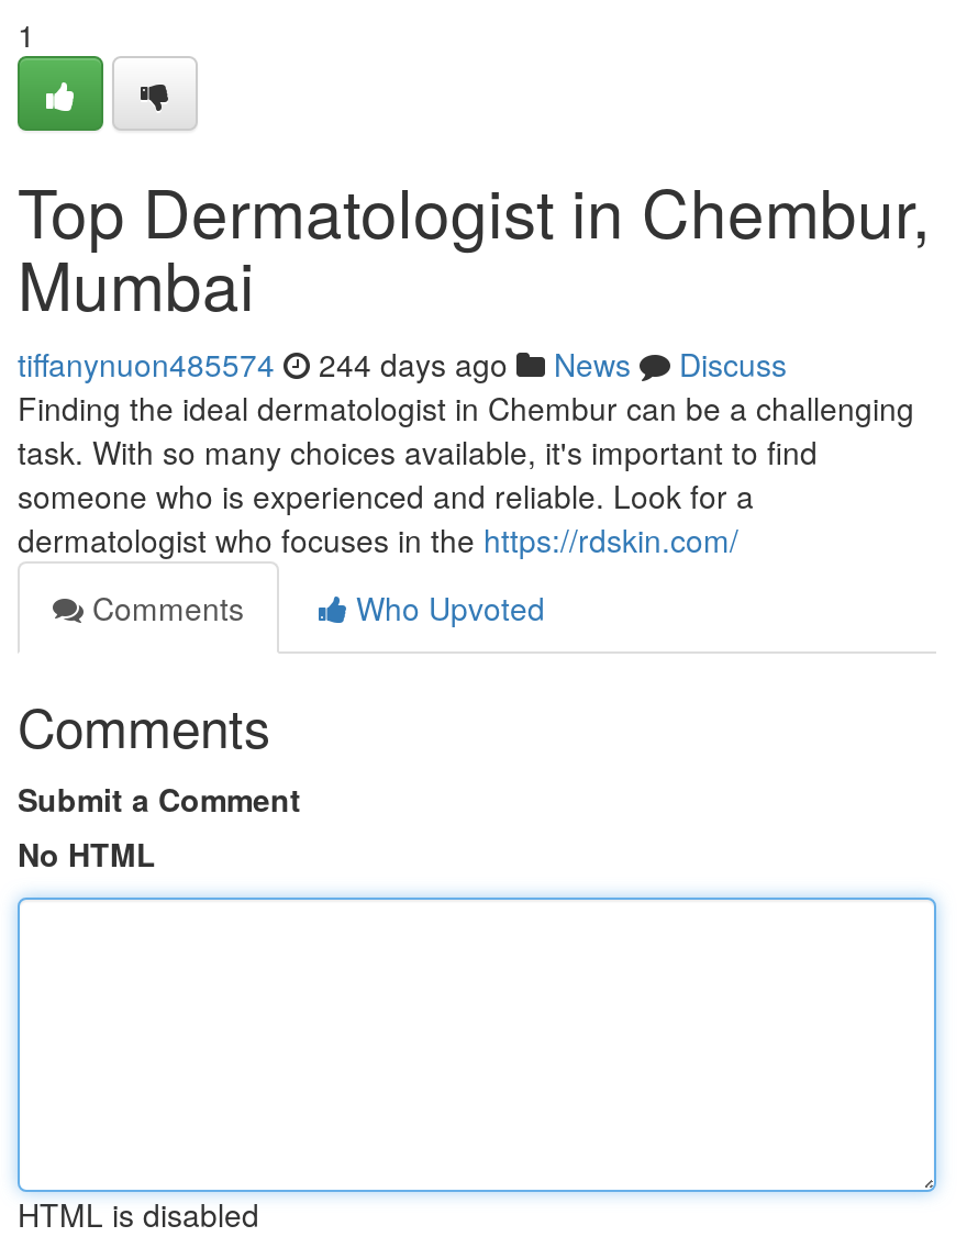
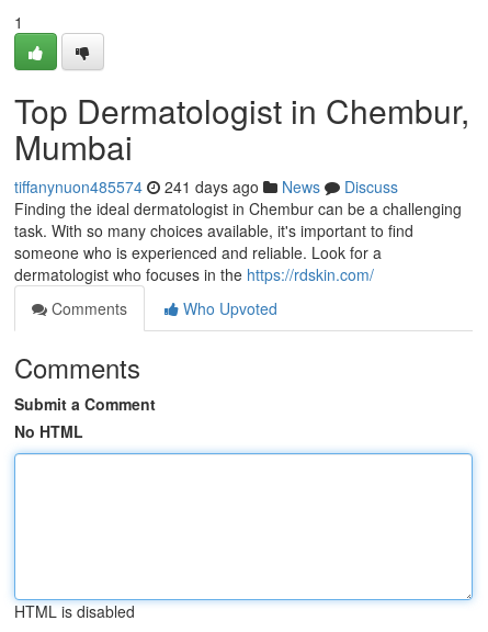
- tiffanynuon485574 244 days ago News Discuss
+ tiffanynuon485574 241 days ago News Discuss
